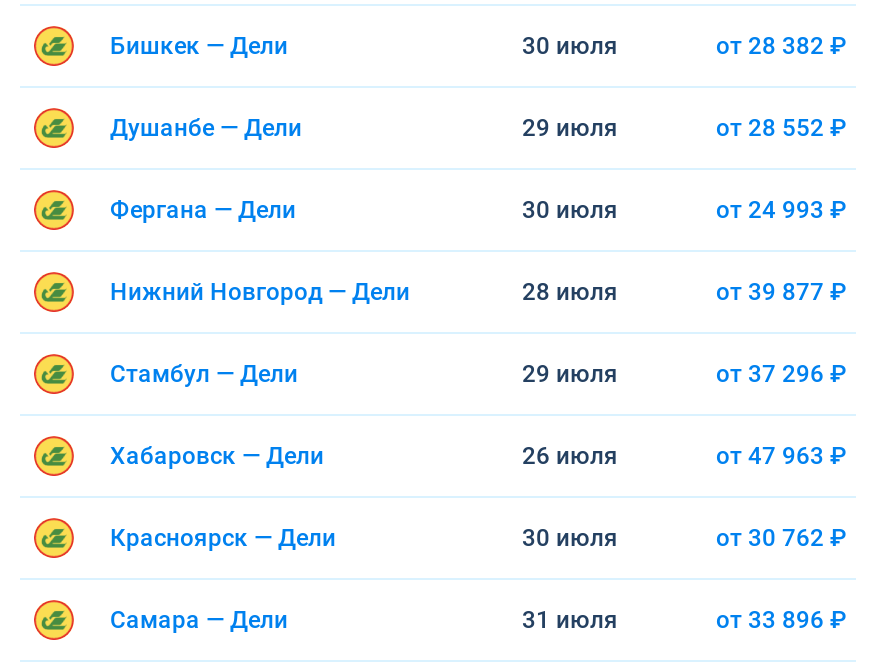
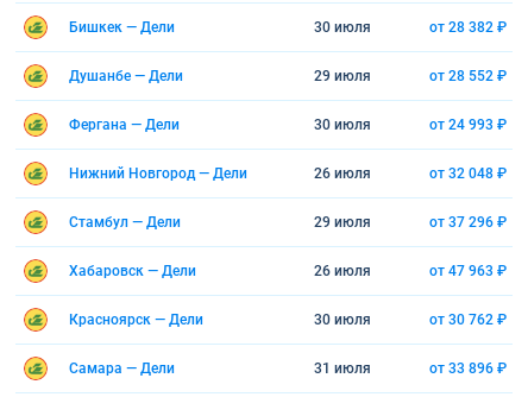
- 28 июля
+ 26 июля

- от 39 877 ₽
+ от 32 048 ₽
